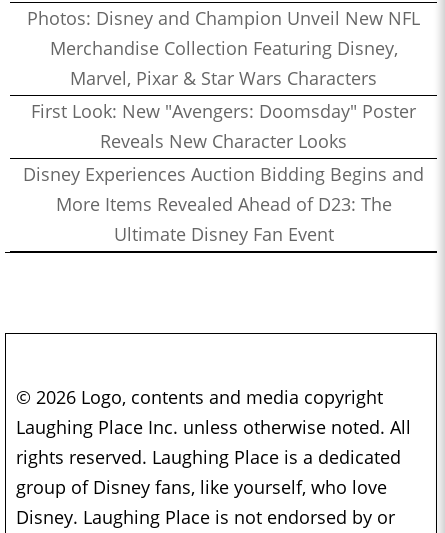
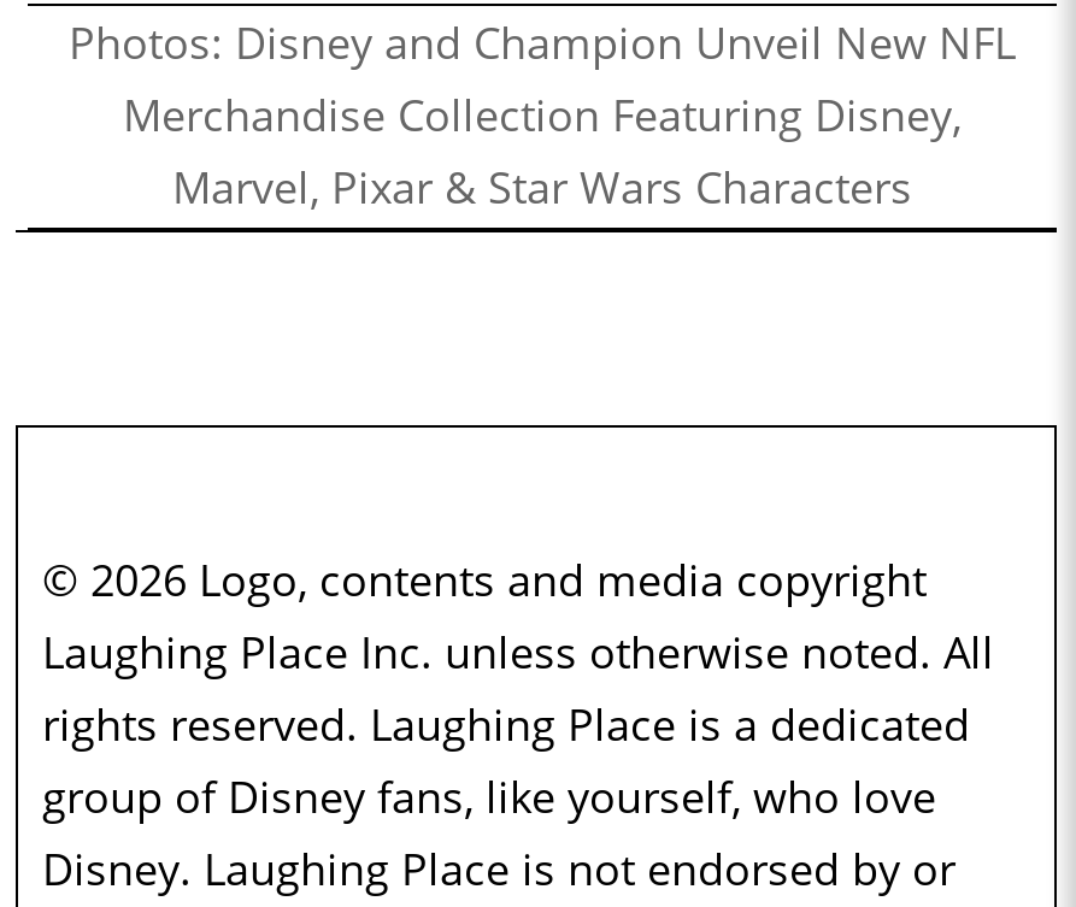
- First Look: New "Avengers: Doomsday" Poster
- Reveals New Character Looks
- Disney Experiences Auction Bidding Begins and
- More Items Revealed Ahead of D23: The
- Ultimate Disney Fan Event
